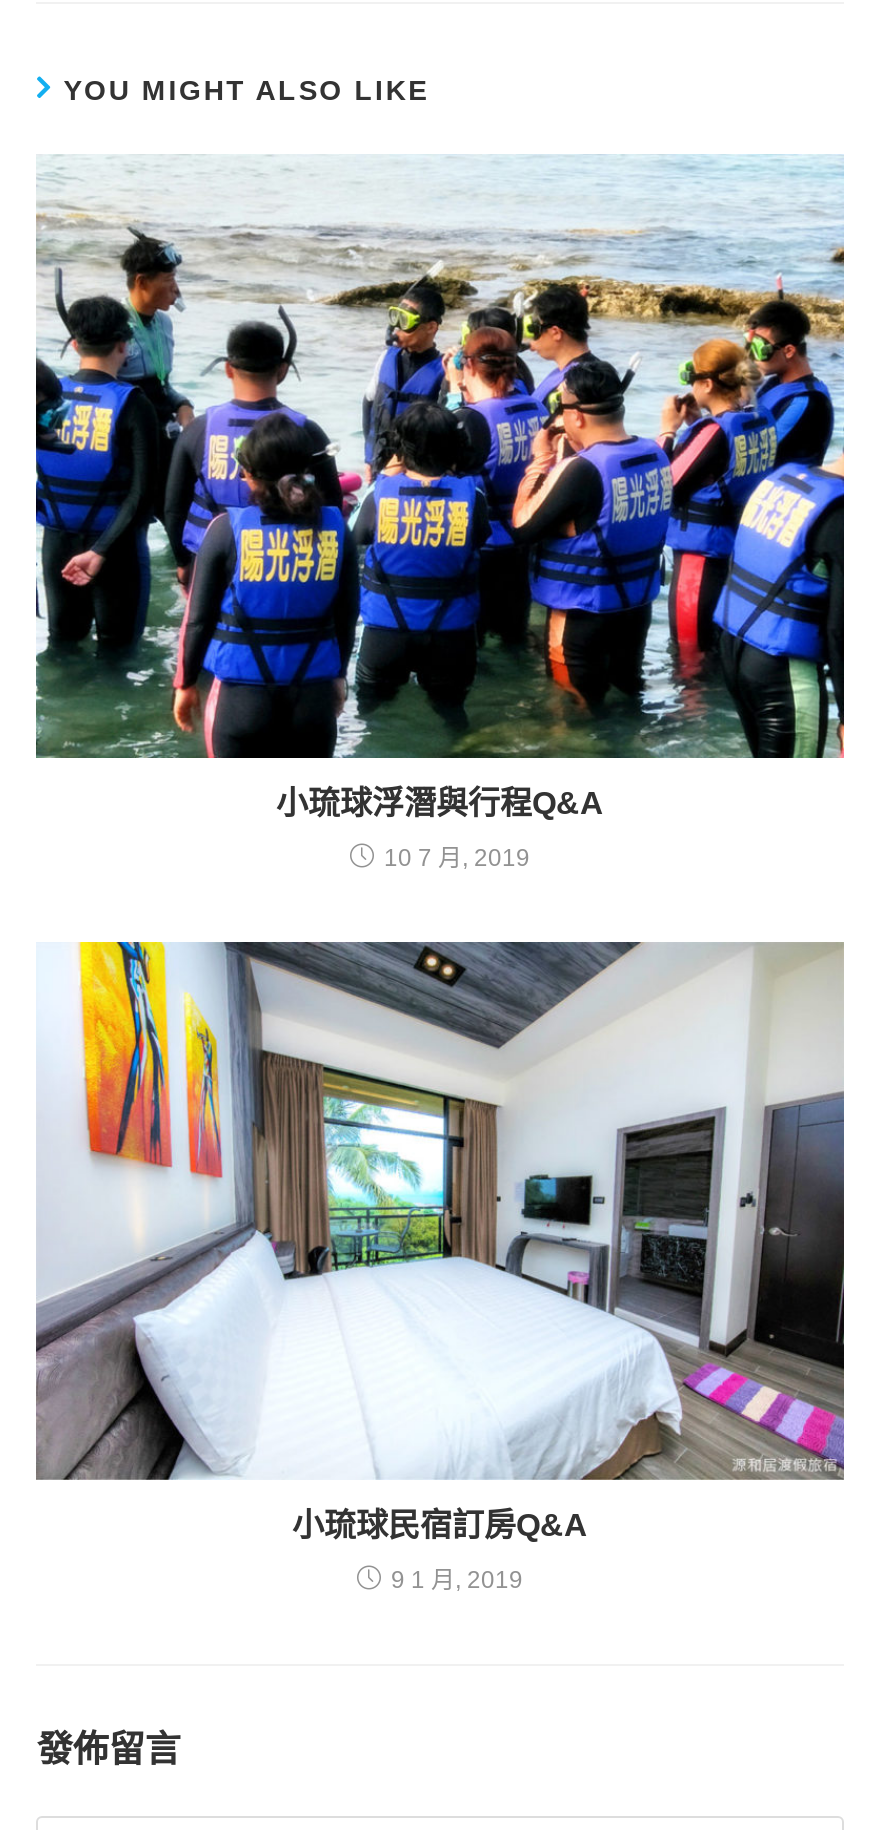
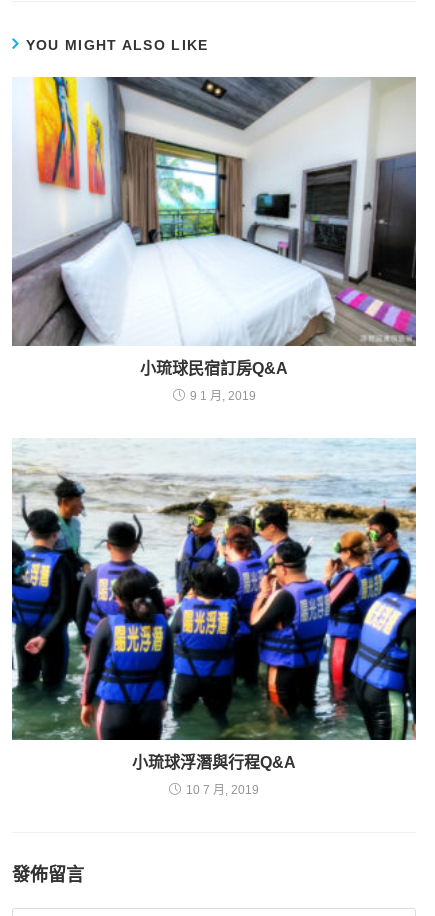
moved down: [image] | 小琉球浮潛與行程Q&A | 10 7 月, 2019

moved up: [image] | 小琉球民宿訂房Q&A | 9 1 月, 2019
